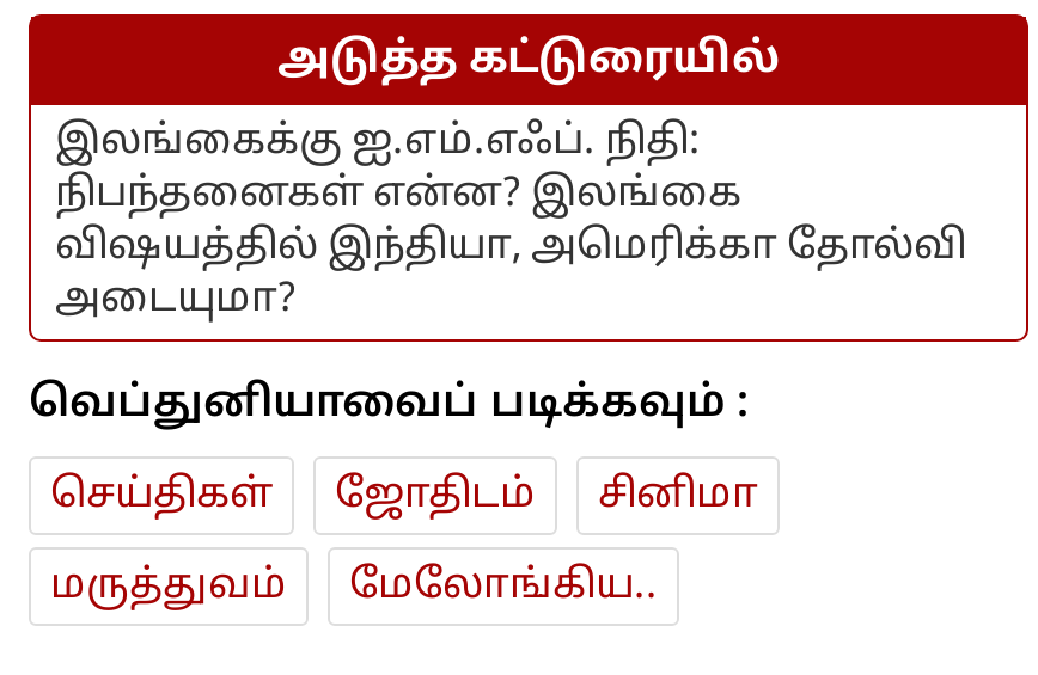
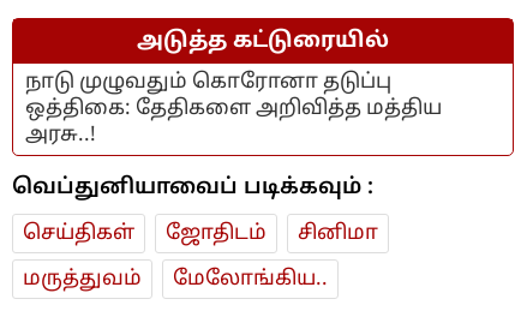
- இலங்கைக்கு ஐ.எம்.எஃப். நிதி:
- நிபந்தனைகள் என்ன? இலங்கை
- விஷயத்தில் இந்தியா, அமெரிக்கா தோல்வி
- அடையுமா?
+ நாடு முழுவதும் கொரோனா தடுப்பு
+ ஒத்திகை: தேதிகளை அறிவித்த மத்திய
+ அரசு..!
